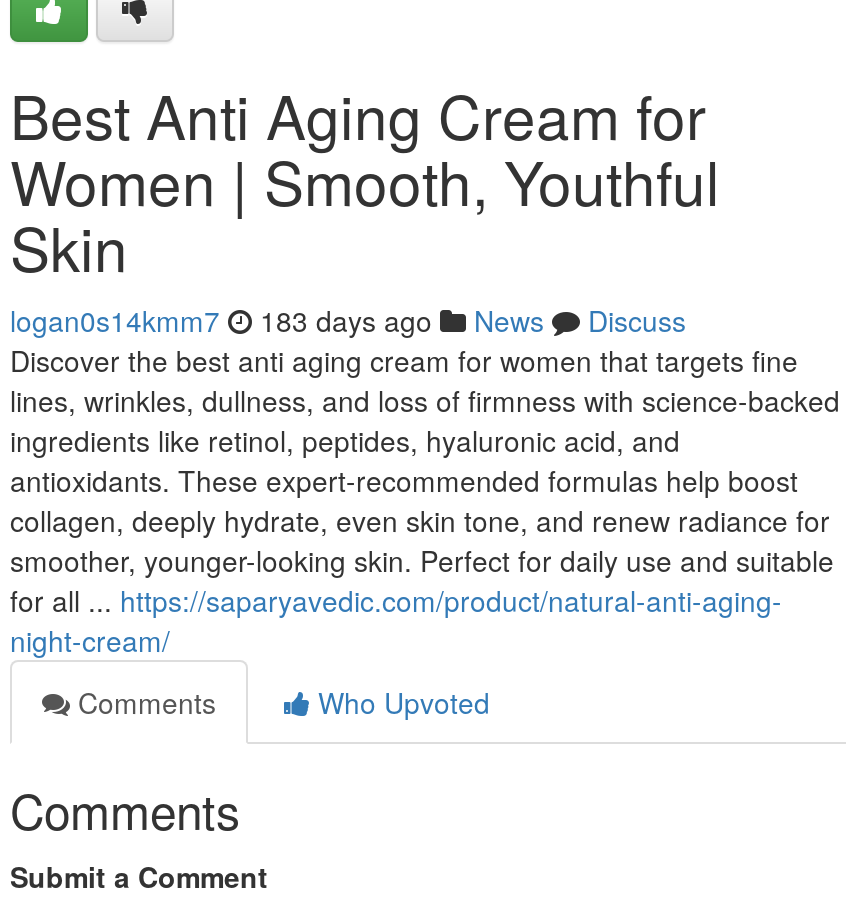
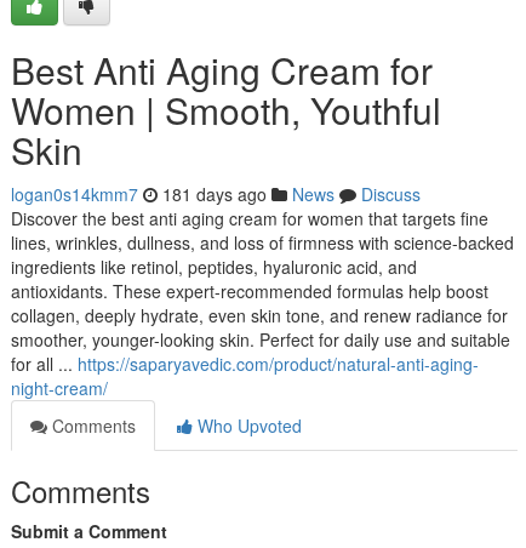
- logan0s14kmm7 183 days ago News Discuss
+ logan0s14kmm7 181 days ago News Discuss
